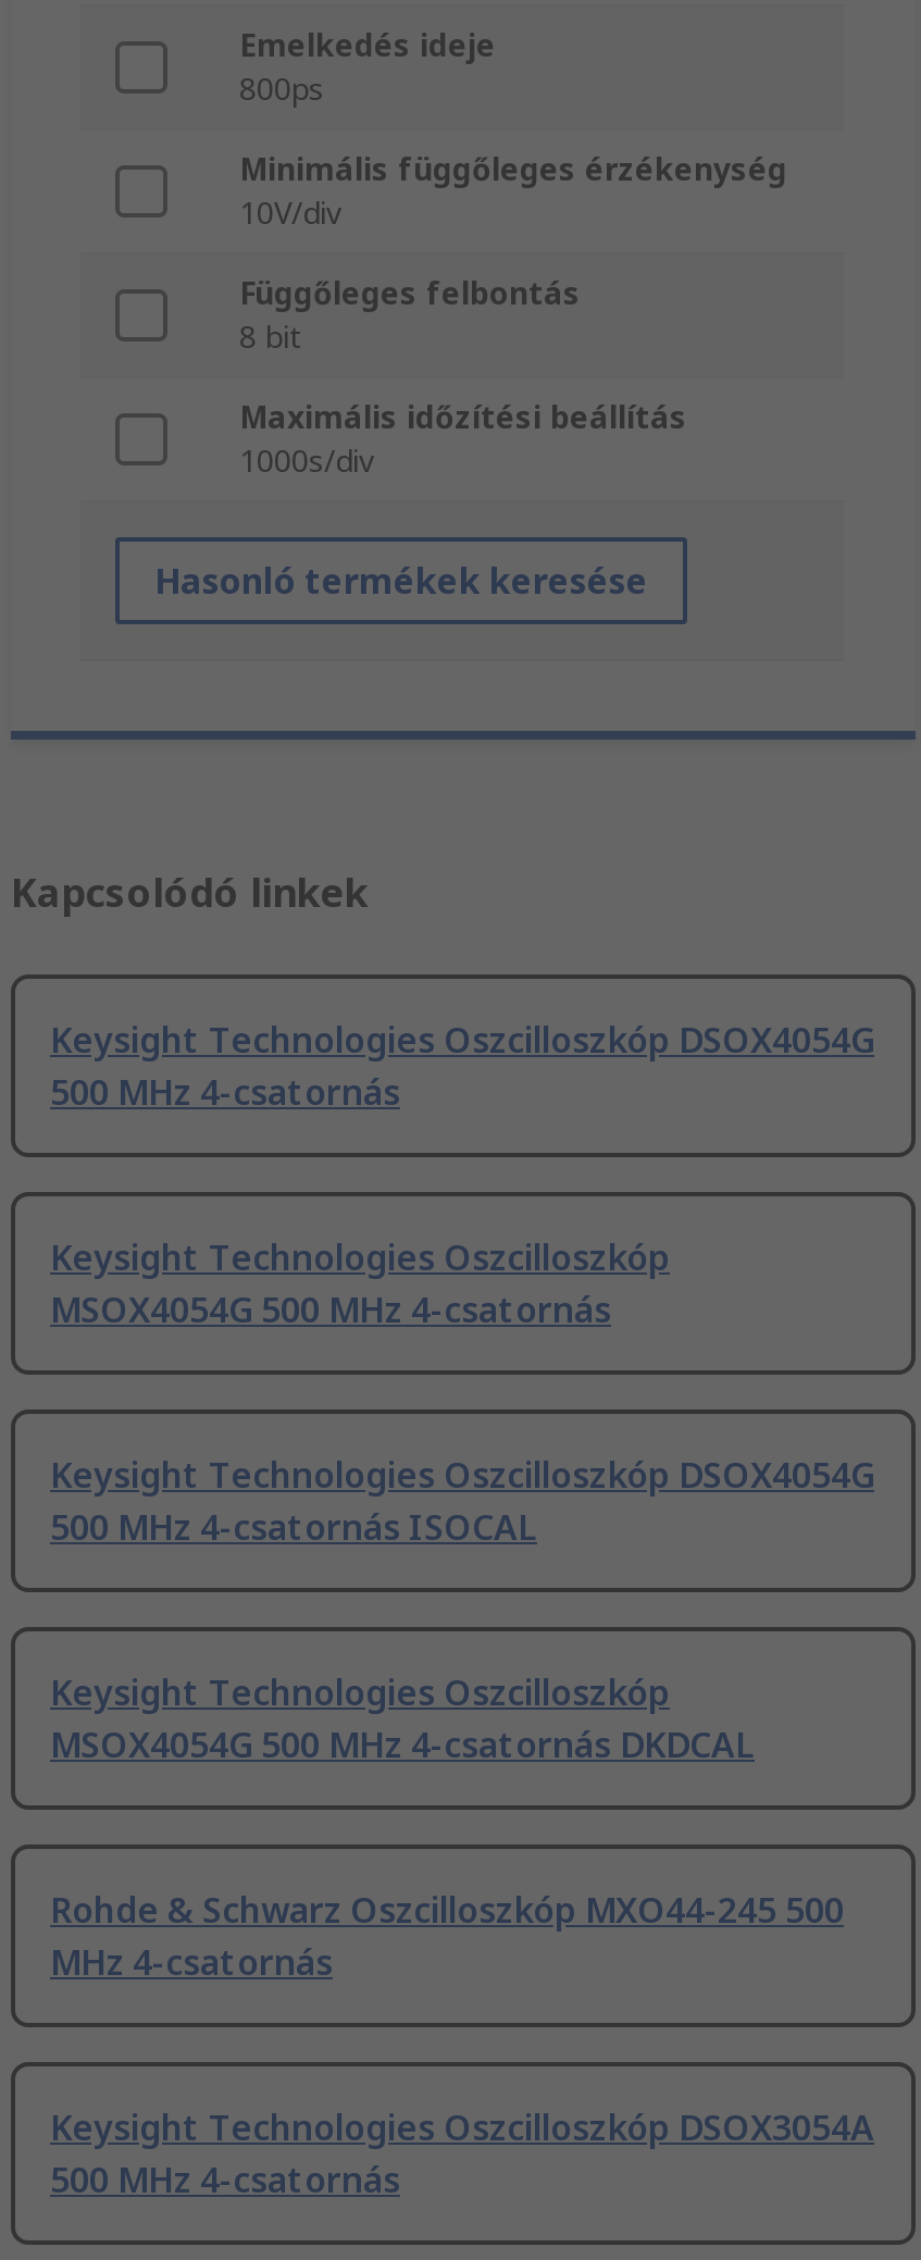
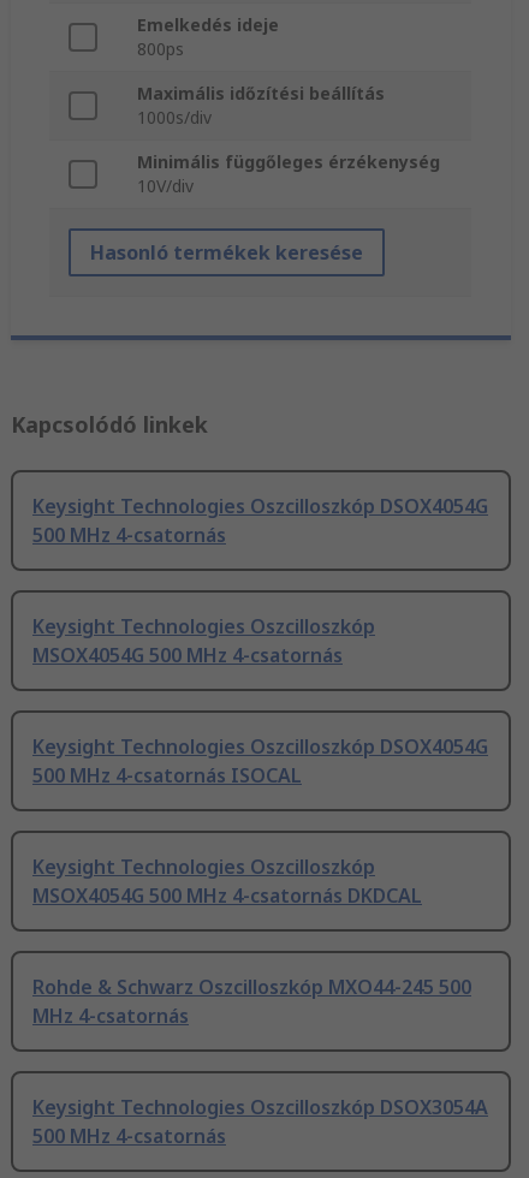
moved down: Minimális függőleges érzékenység | 10V/div

- Függőleges felbontás
- 8 bit

moved up: Maximális időzítési beállítás | 1000s/div
